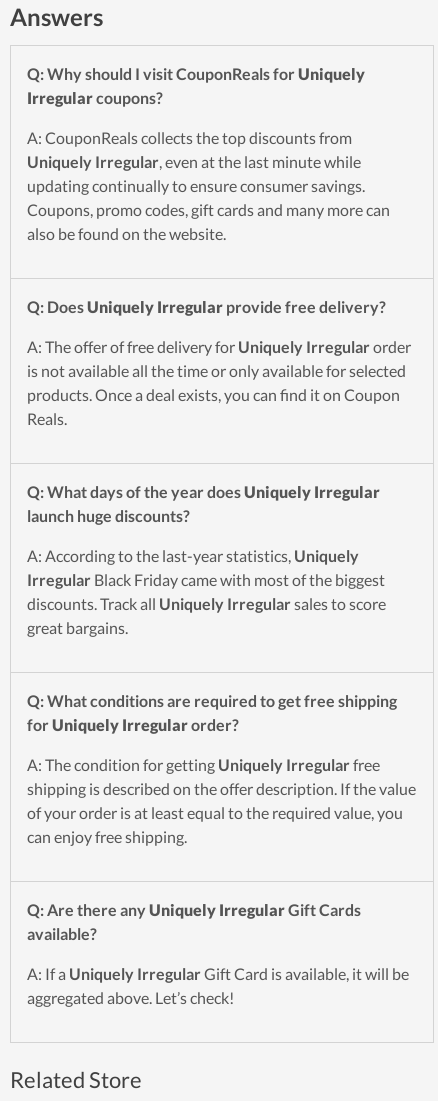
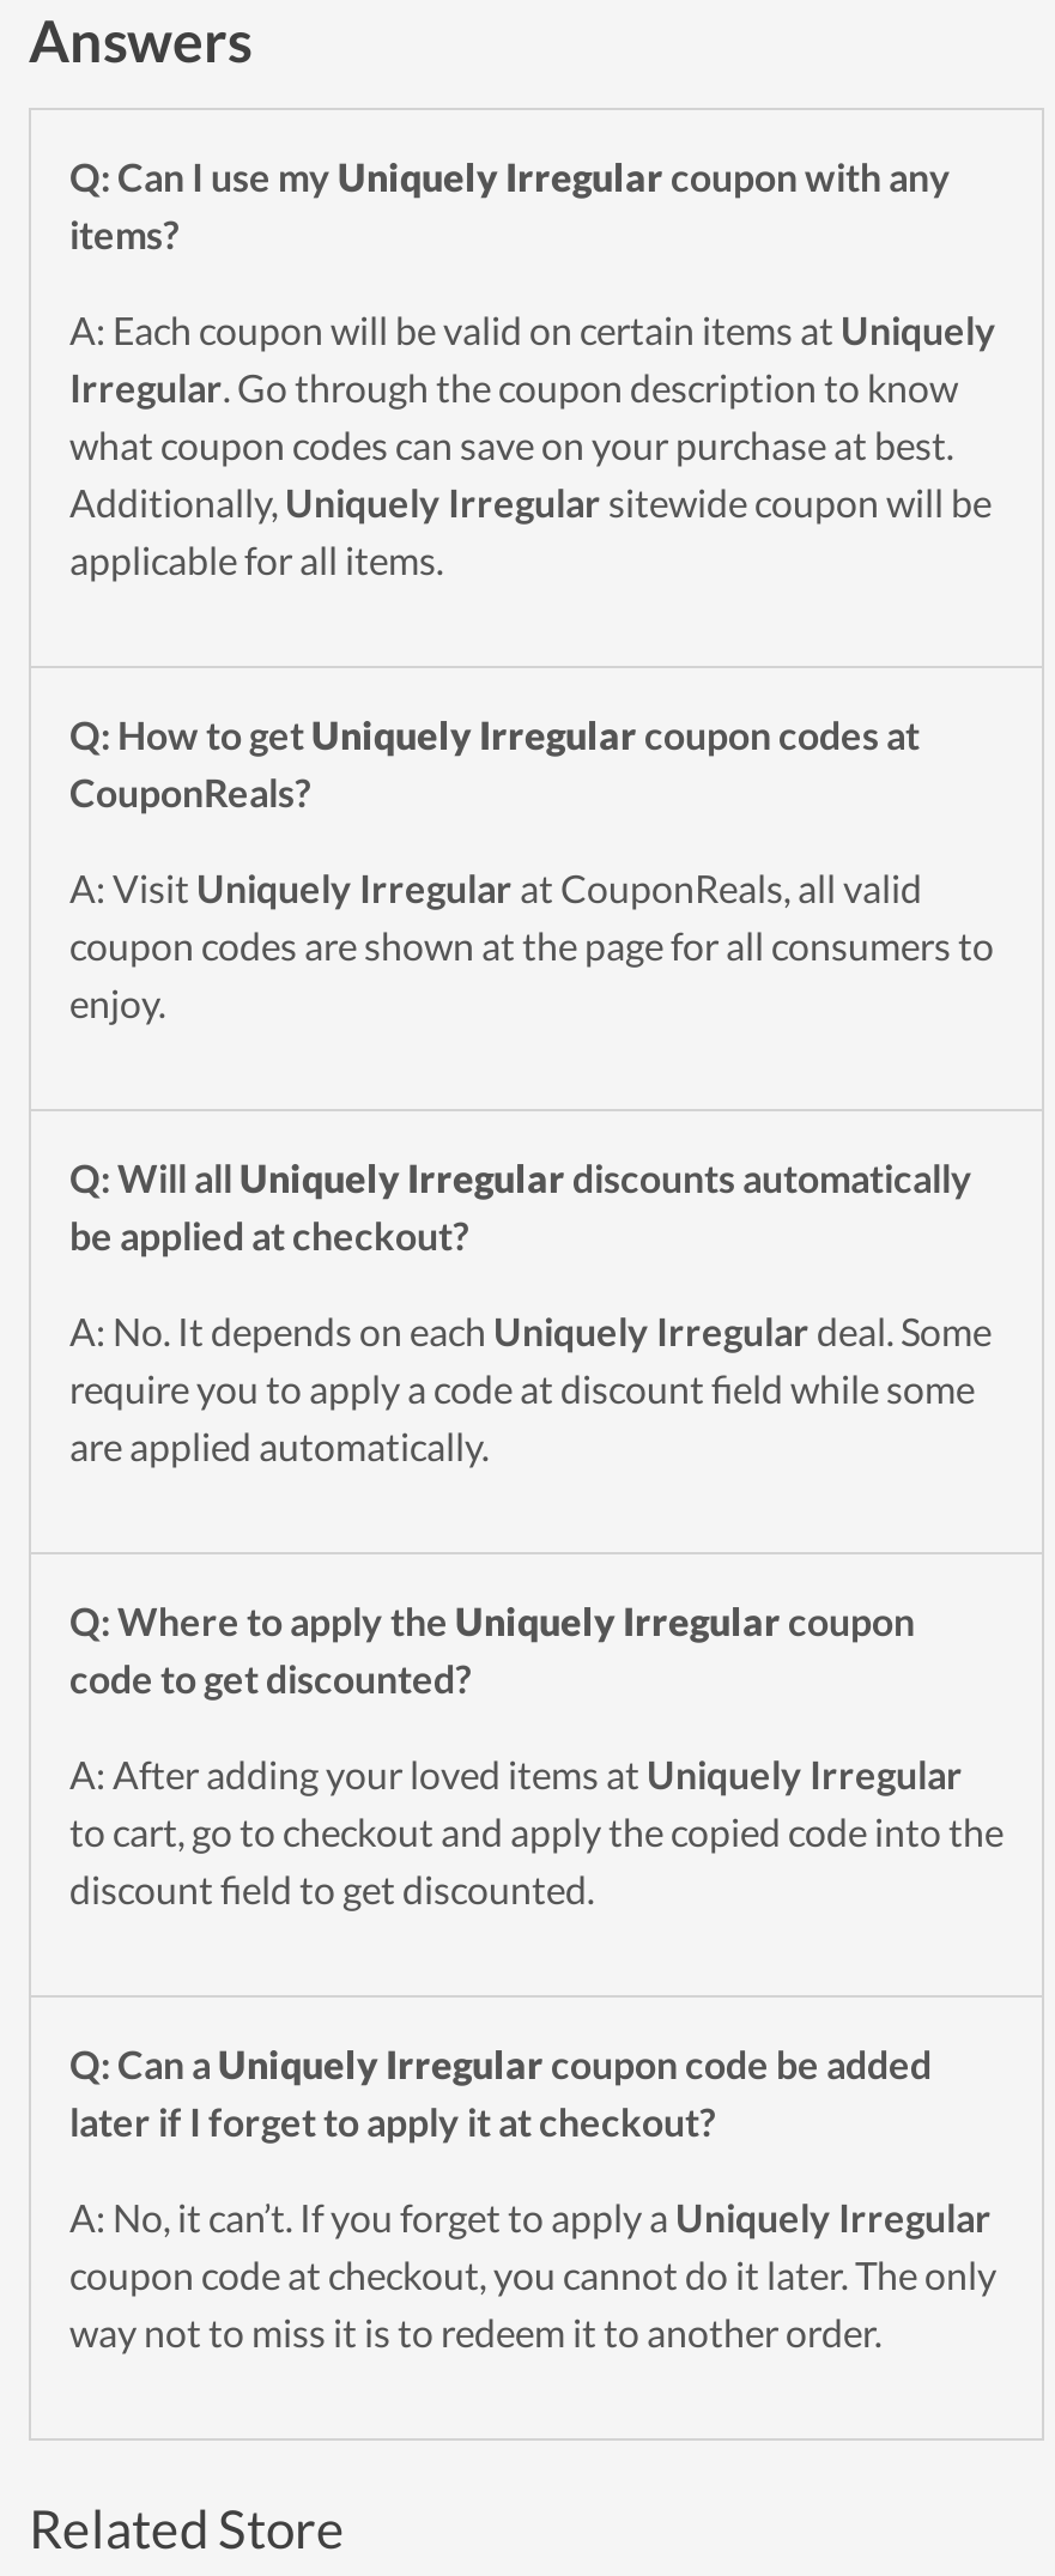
- Q: Why should I visit CouponReals for Uniquely
- Irregularcoupons?
+ Q: Can I use my Uniquely Irregular coupon with any
+ items?

- A: CouponReals collects the top discounts from
- Uniquely Irregular, even at the last minute while
- updating continually to ensure consumer savings.
- Coupons, promo codes, gift cards and many more can
- also be found on the website.
+ A: Each coupon will be valid on certain items at Uniquely
+ Irregular. Go through the coupon description to know
+ what coupon codes can save on your purchase at best.
+ Additionally, Uniquely Irregular sitewide coupon will be
+ applicable for all items.

- Q: Does Uniquely Irregular provide free delivery?
+ Q: How to get Uniquely Irregular coupon codes at
+ CouponReals?

- A: The offer of free delivery for Uniquely Irregular order
- is not available all the time or only available for selected
- products. Once a deal exists, you can find it on Coupon
- Reals.
+ A: Visit Uniquely Irregular at CouponReals, all valid
+ coupon codes are shown at the page for all consumers to
+ enjoy.

- Q: What days of the year does Uniquely Irregular
- launch huge discounts?
+ Q: Will all Uniquely Irregular discounts automatically
+ be applied at checkout?

- A: According to the last-year statistics, Uniquely
- Irregular Black Friday came with most of the biggest
- discounts. Track all Uniquely Irregular sales to score
- great bargains.
+ A: No. It depends on each Uniquely Irregular deal. Some
+ require you to apply a code at discount field while some
+ are applied automatically.

- Q: What conditions are required to get free shipping
- for Uniquely Irregularorder?
+ Q: Where to apply the Uniquely Irregular coupon
+ code to get discounted?

- A: The condition for getting Uniquely Irregular free
- shipping is described on the offer description. If the value
- of your order is at least equal to the required value, you
- can enjoy free shipping.
+ A: After adding your loved items at Uniquely Irregular
+ to cart, go to checkout and apply the copied code into the
+ discount field to get discounted.

- Q: Are there any Uniquely Irregular Gift Cards
- available?
+ Q: Can a Uniquely Irregular coupon code be added
+ later if I forget to apply it at checkout?

- A: If a Uniquely Irregular Gift Card is available, it will be
- aggregated above. Let’s check!
+ A: No, it can’t. If you forget to apply a Uniquely Irregular
+ coupon code at checkout, you cannot do it later. The only
+ way not to miss it is to redeem it to another order.
